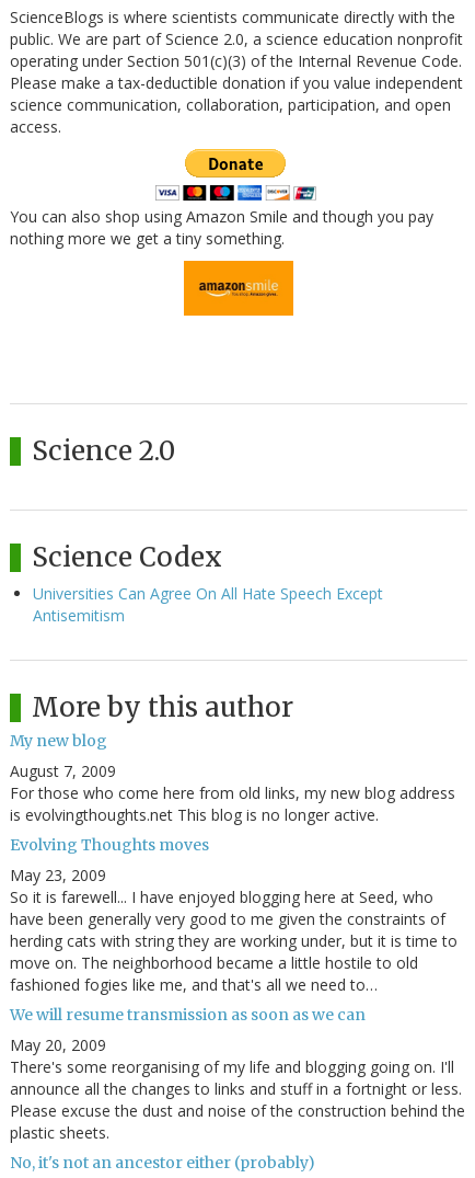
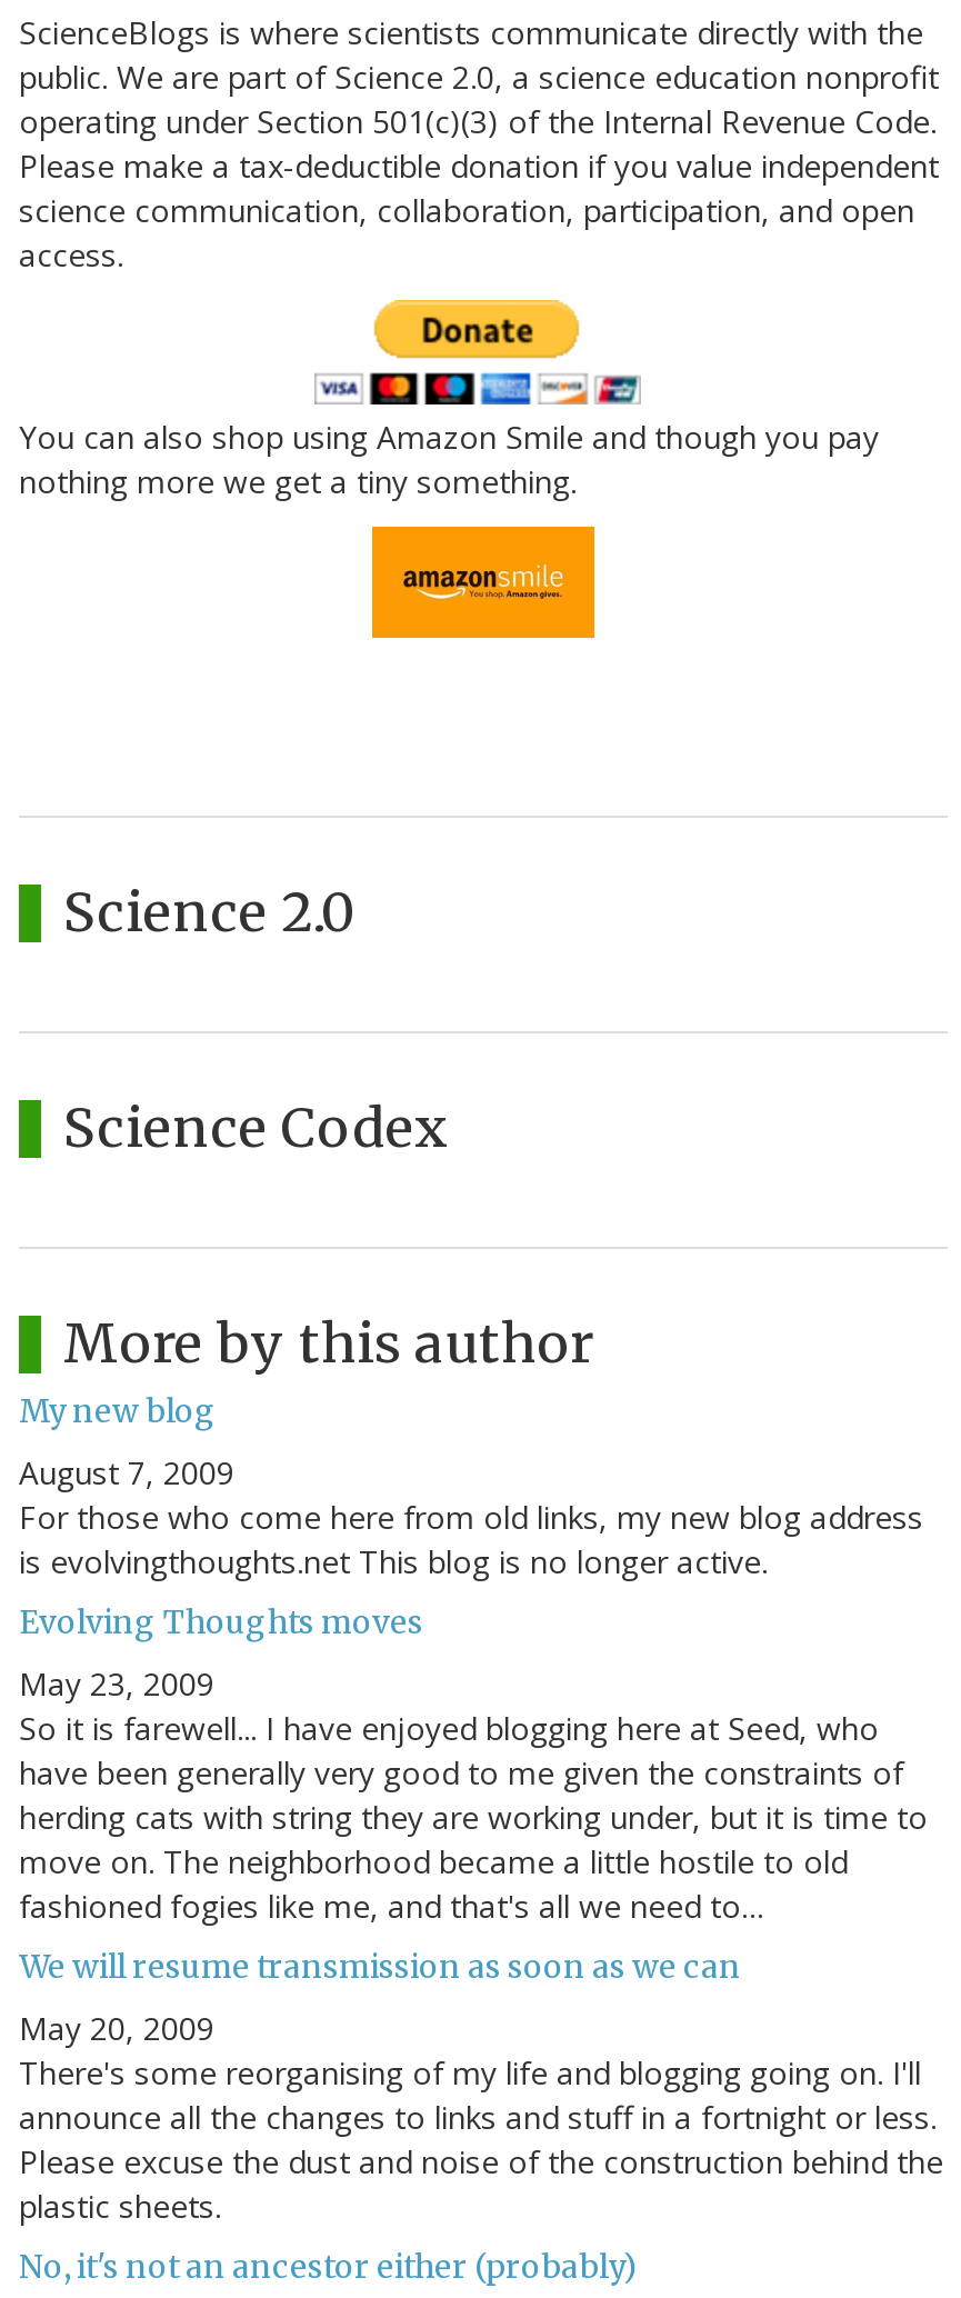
- Universities Can Agree On All Hate Speech Except
- Antisemitism
